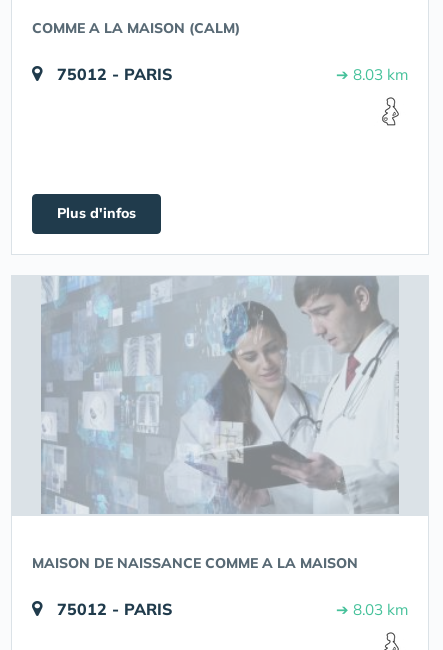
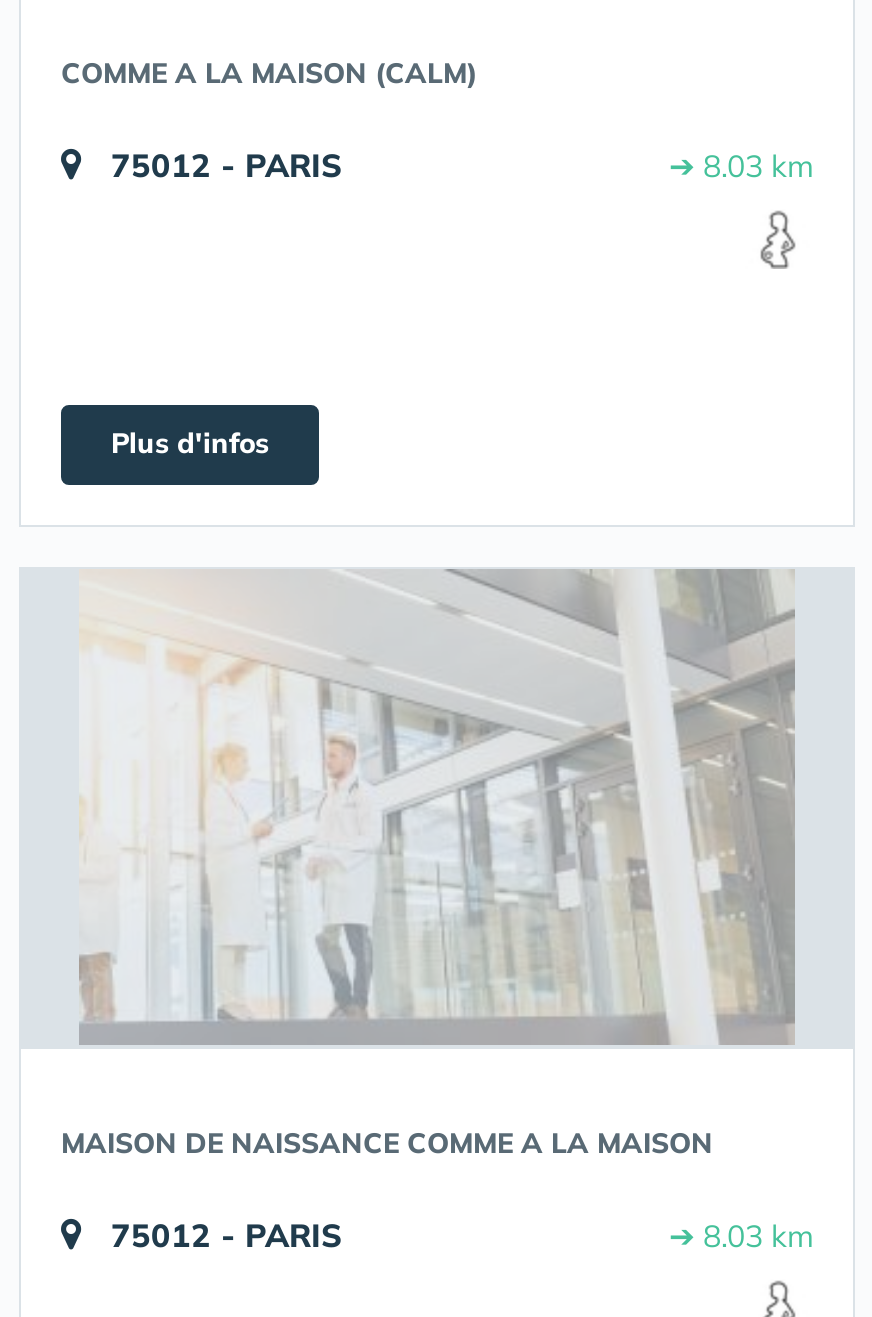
- [image]
+ [image]
